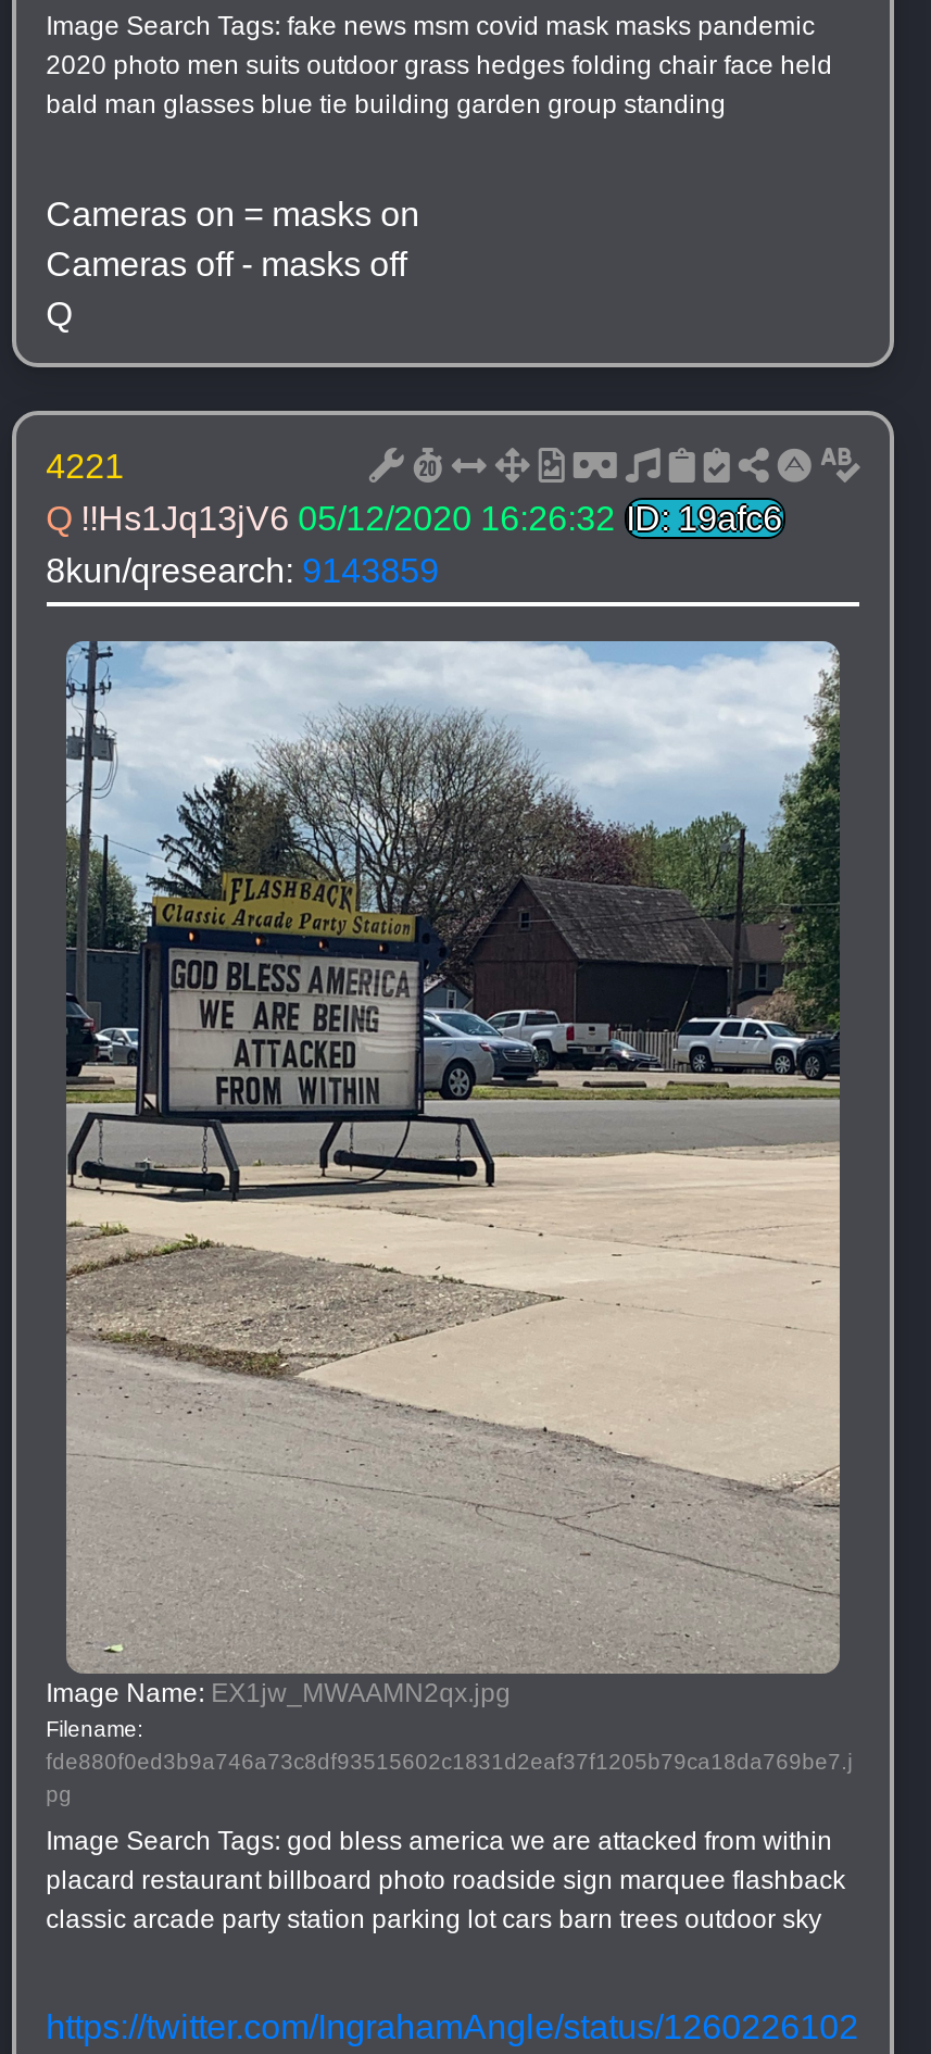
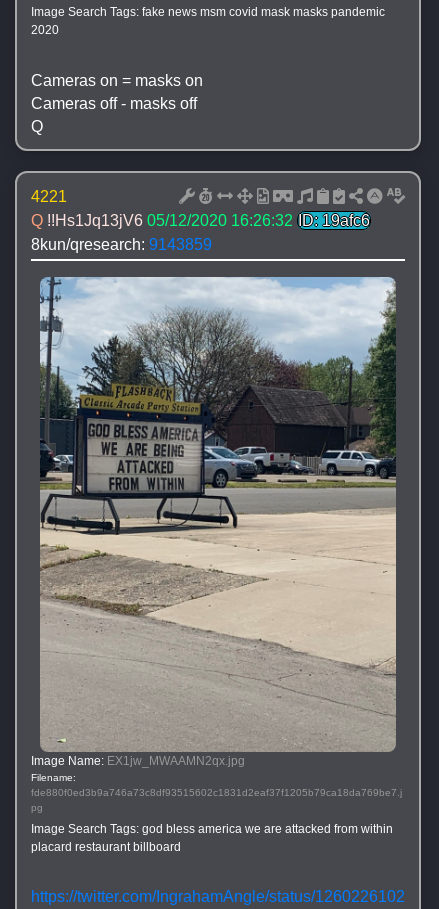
- 2020 photo men suits outdoor grass hedges folding chair face held
- bald man glasses blue tie building garden group standing
+ 2020

- placard restaurant billboard photo roadside sign marquee flashback
- classic arcade party station parking lot cars barn trees outdoor sky
+ placard restaurant billboard
